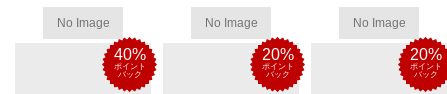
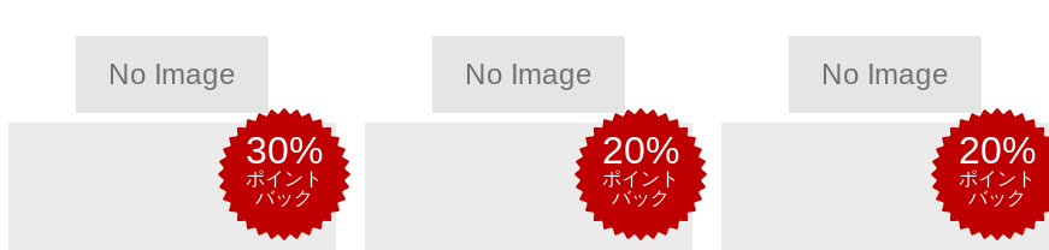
- 40%
+ 30%
